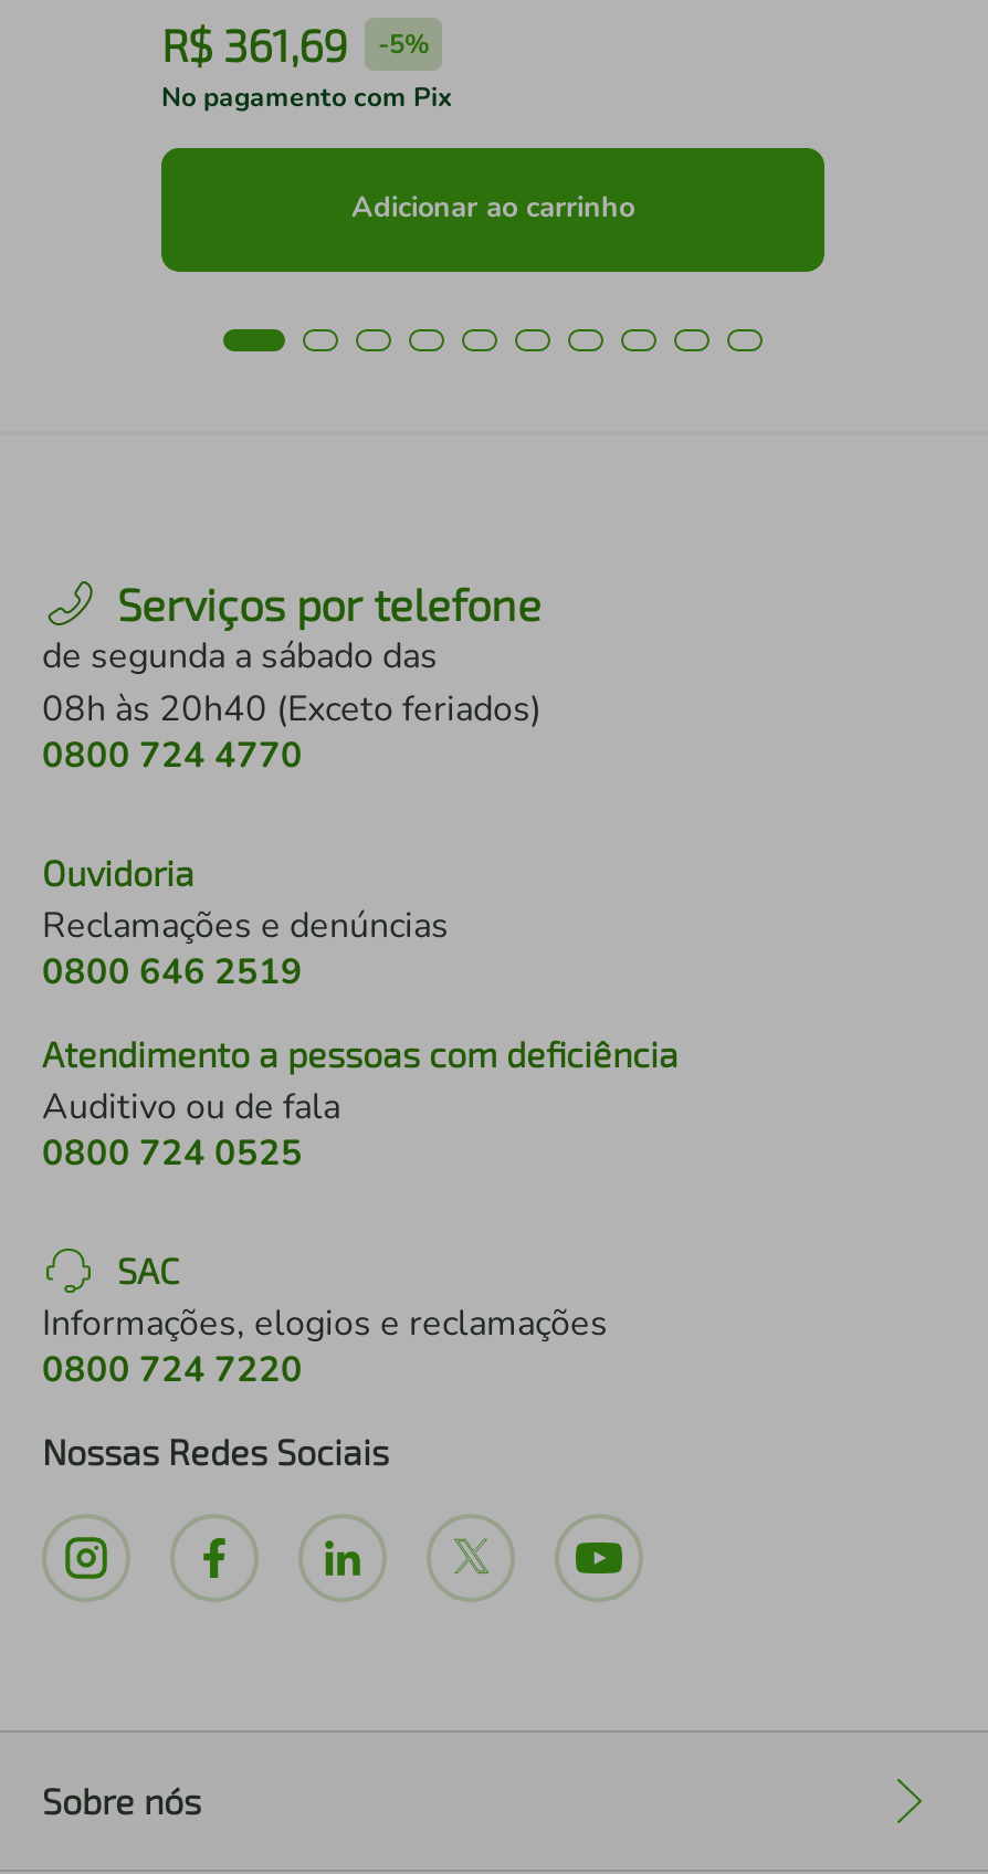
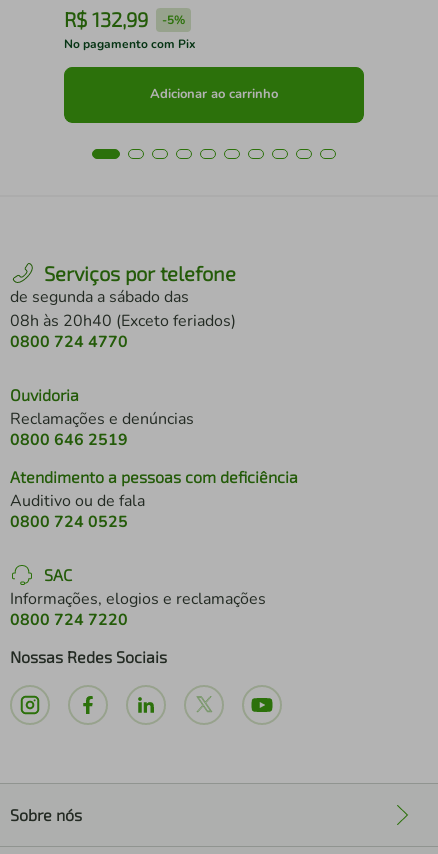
- R$ 361,69 -5%
+ R$ 132,99 -5%
